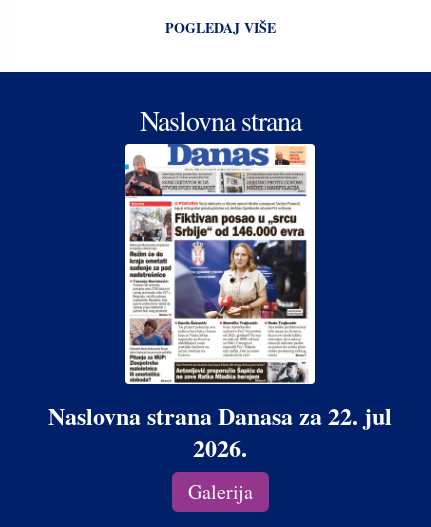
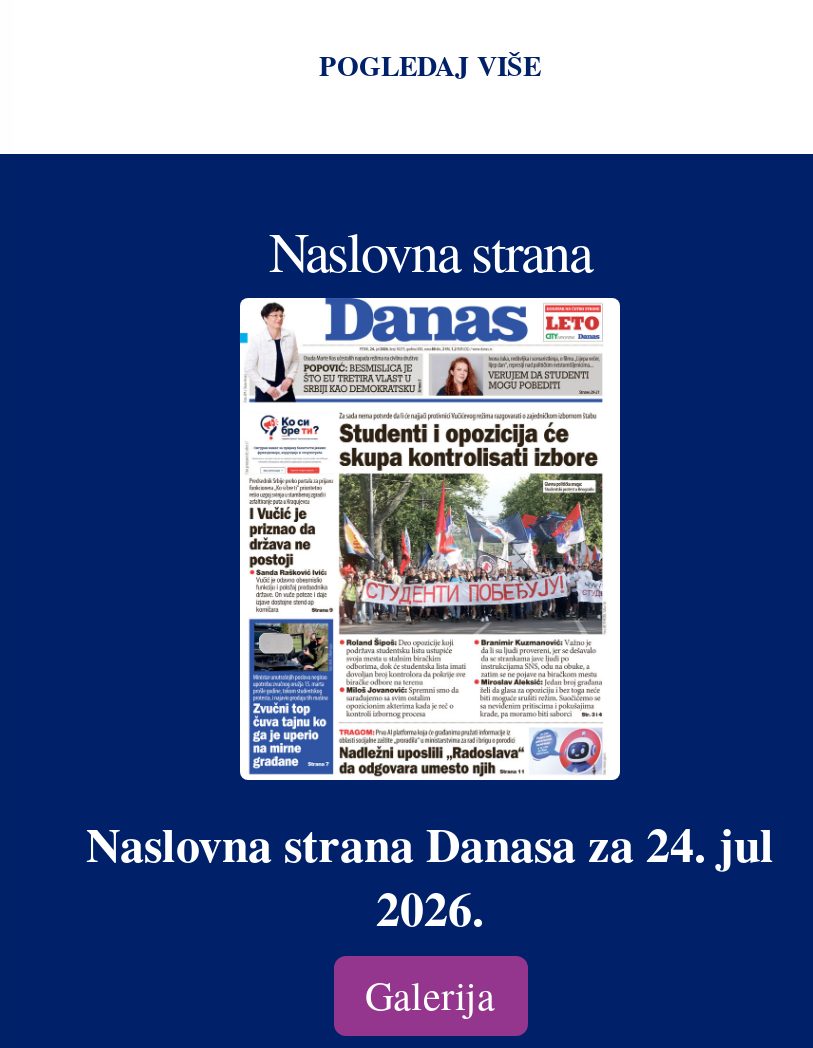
- [image]
- Naslovna strana Danasa za 22. jul
+ [image]
+ Naslovna strana Danasa za 24. jul
